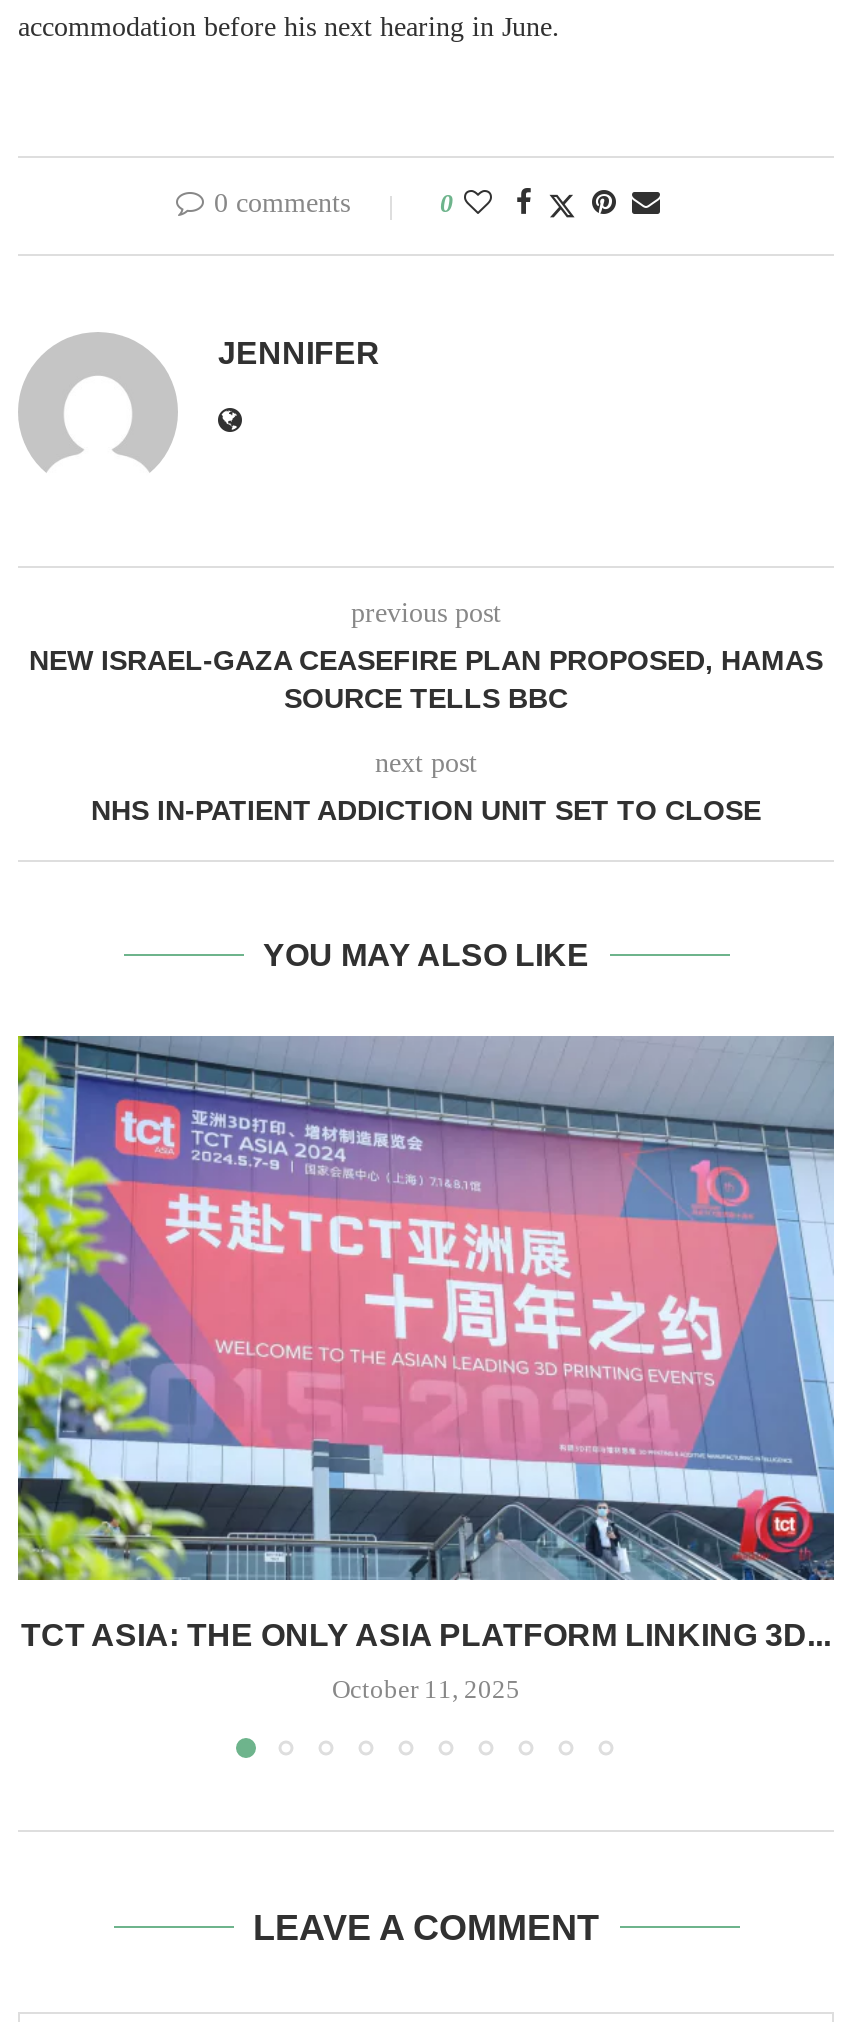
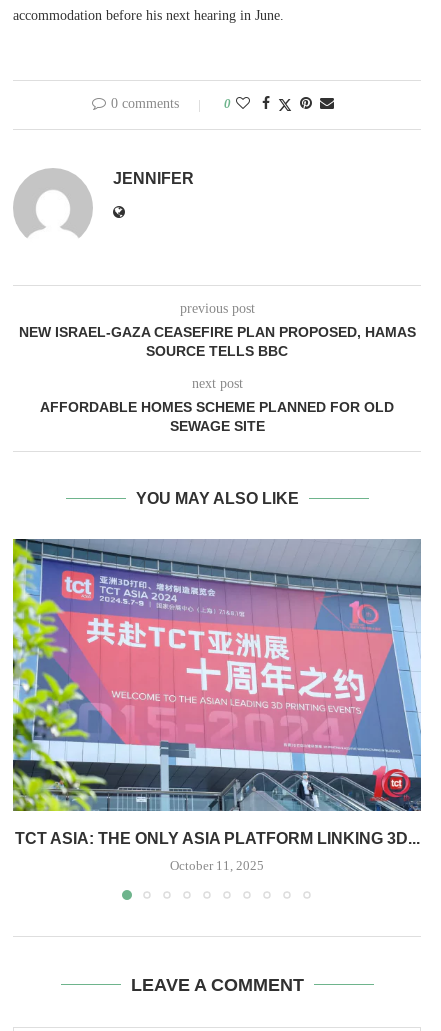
- NHS IN-PATIENT ADDICTION UNIT SET TO CLOSE
+ AFFORDABLE HOMES SCHEME PLANNED FOR OLD
+ SEWAGE SITE
